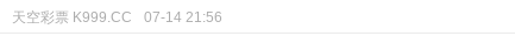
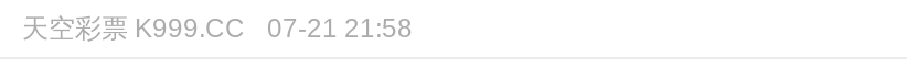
- 天空彩票 K999.CC 07-14 21:56
+ 天空彩票 K999.CC 07-21 21:58
